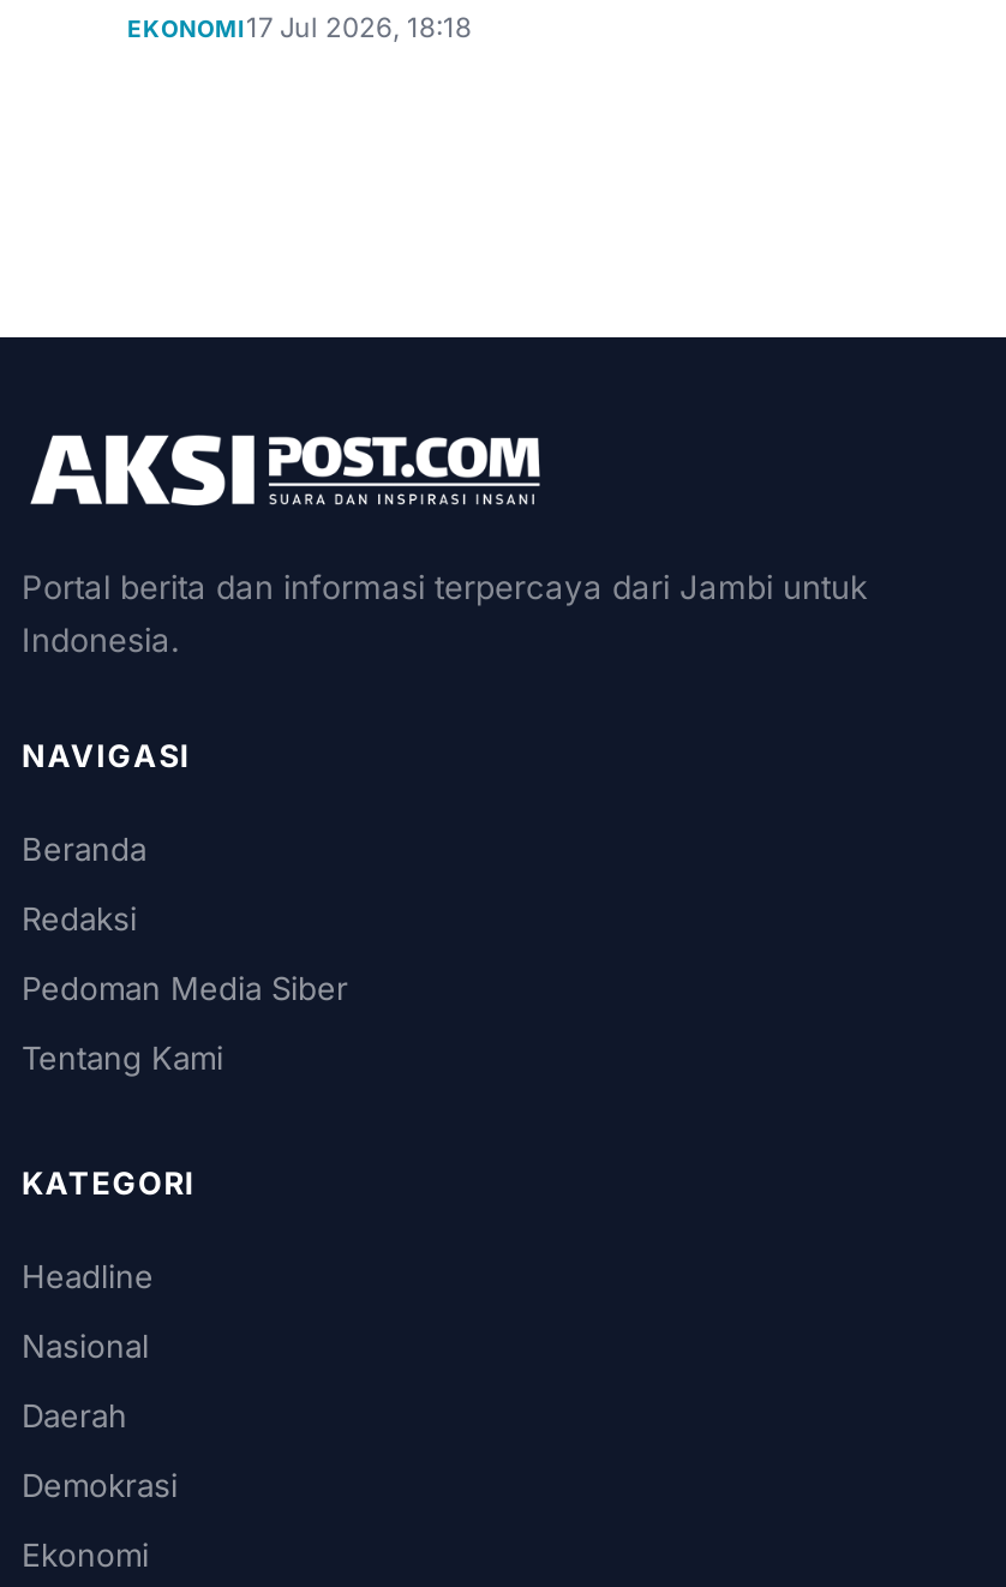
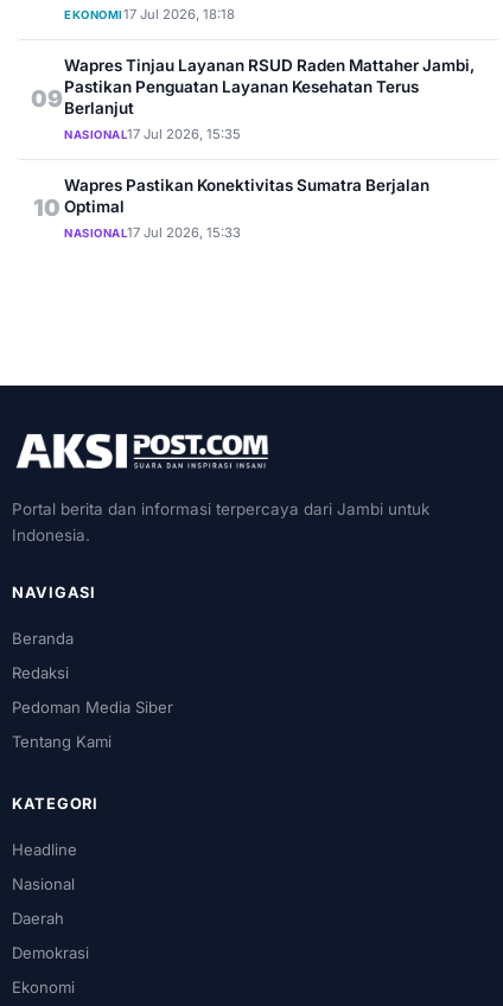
+ 09

+ Wapres Tinjau Layanan RSUD Raden Mattaher Jambi,
+ Pastikan Penguatan Layanan Kesehatan Terus
+ Berlanjut
+ NASIONAL 17 Jul 2026, 15:35
+ 10

+ Wapres Pastikan Konektivitas Sumatra Berjalan
+ Optimal
+ NASIONAL 17 Jul 2026, 15:33
